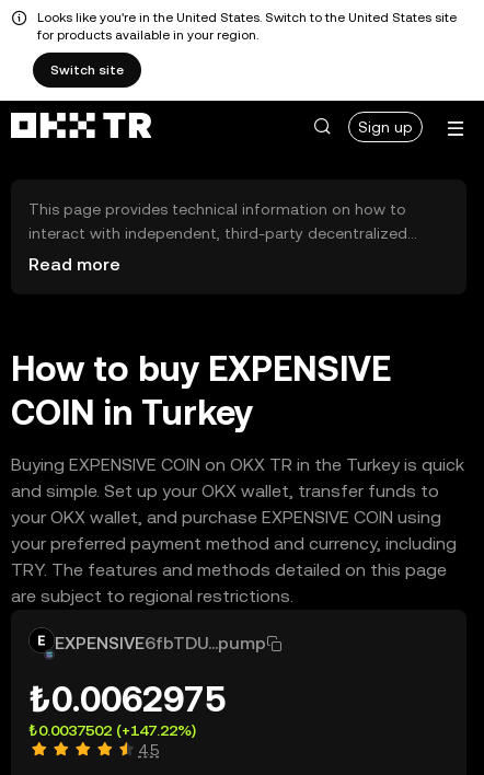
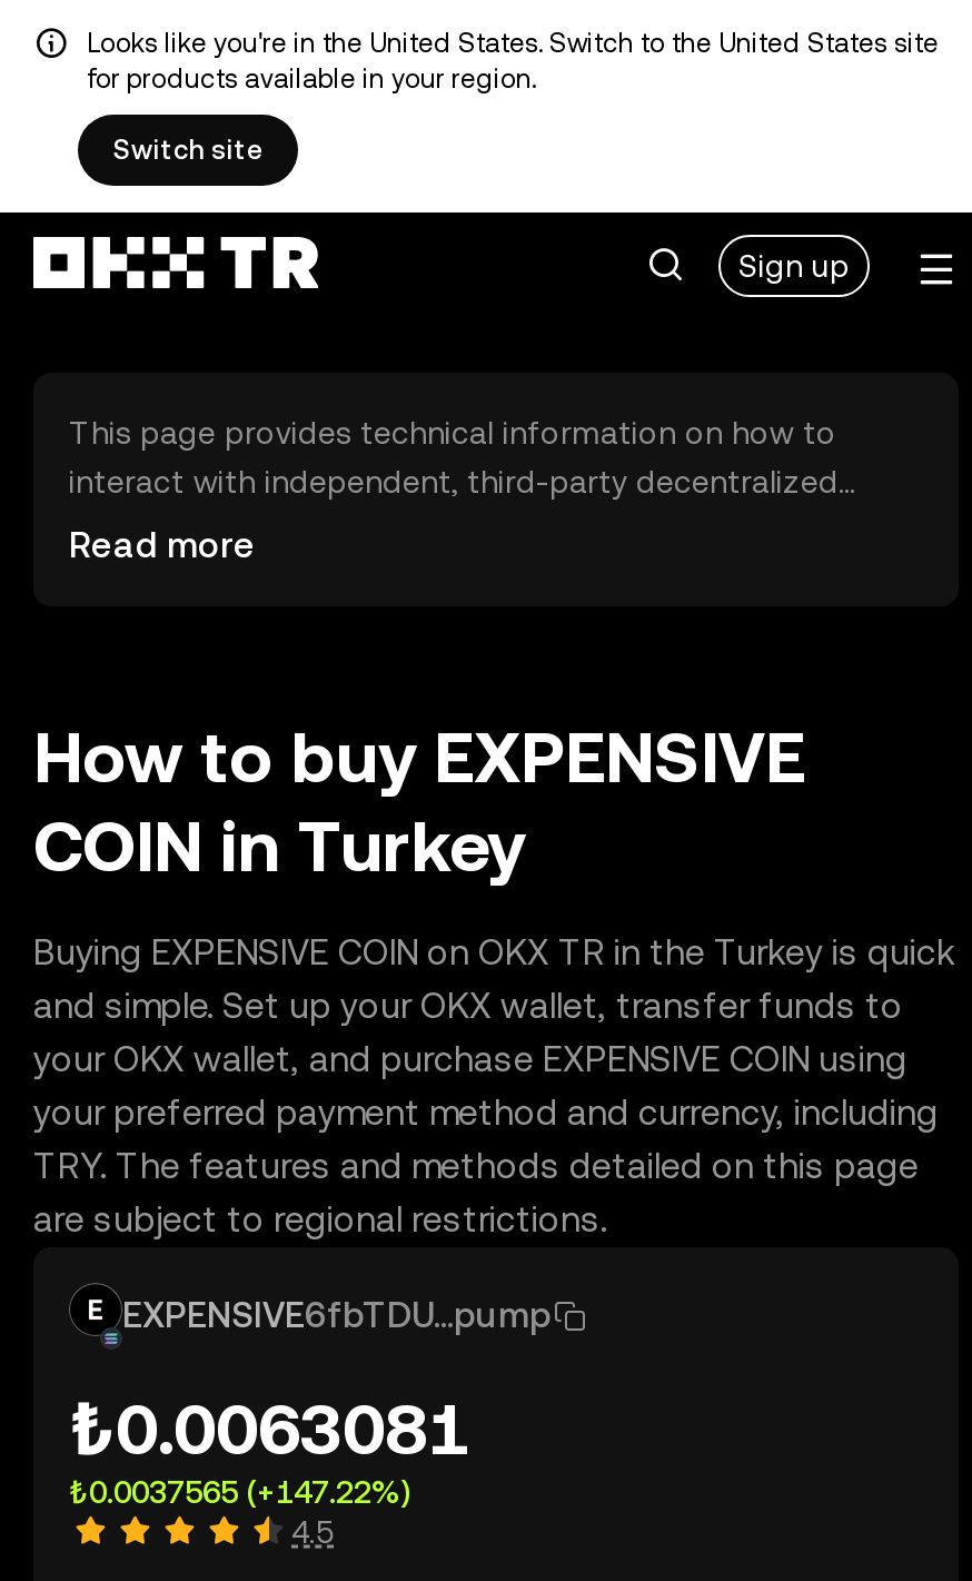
- ₺0.0062975
+ ₺0.0063081

- ₺0.0037502 (+147.22%)
+ ₺0.0037565 (+147.22%)
